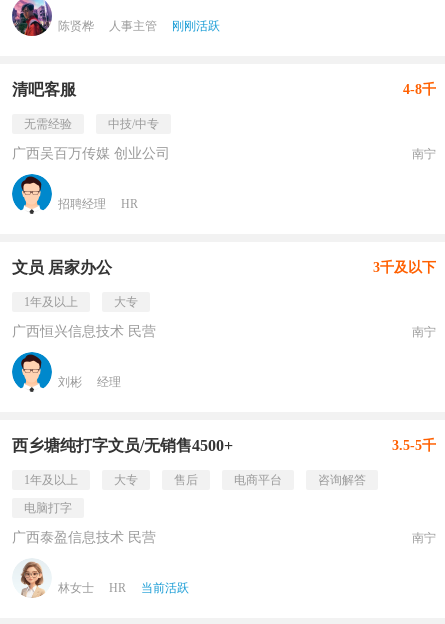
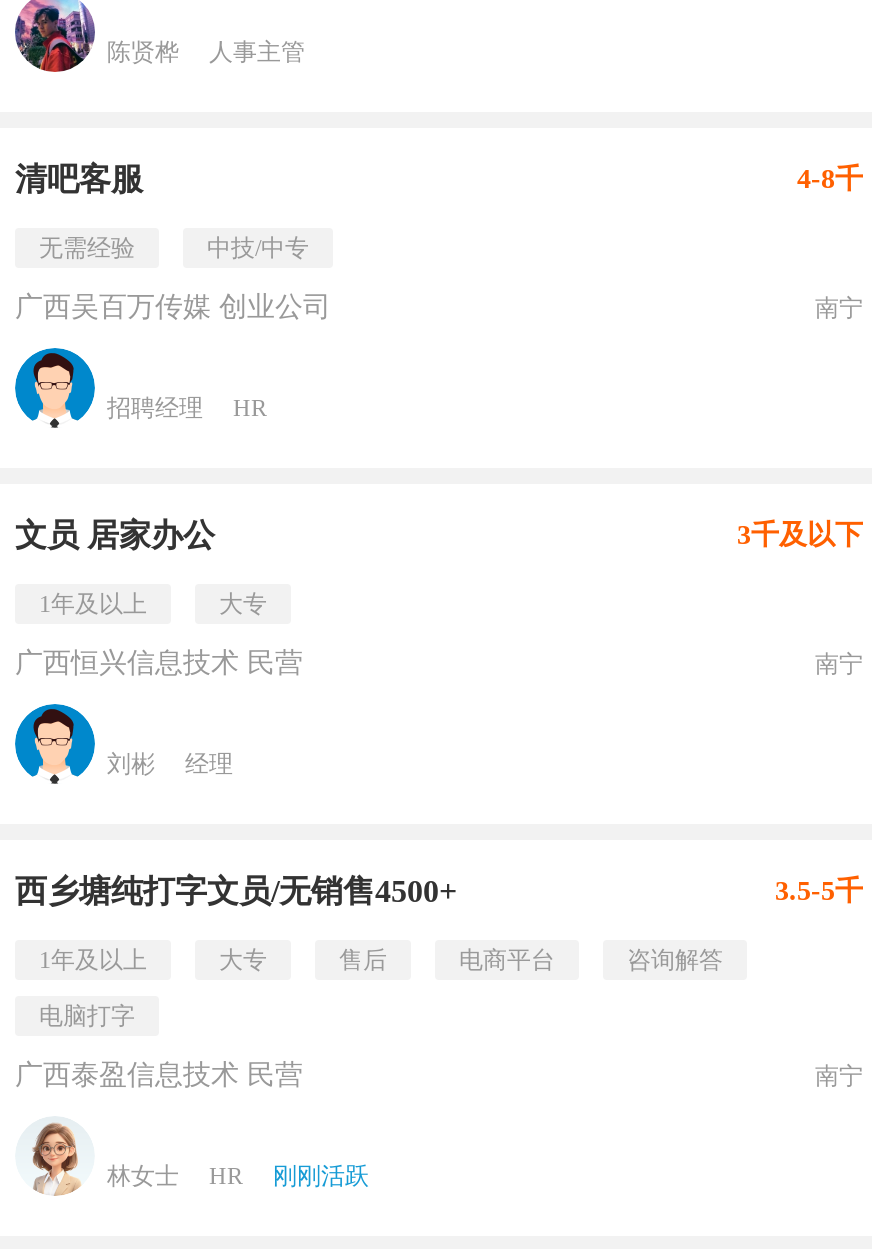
moved down: 刚刚活跃

- 当前活跃
